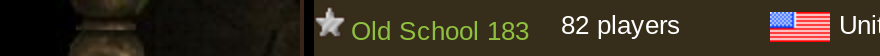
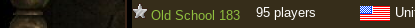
- Old School 183 82 players
+ Old School 183 95 players
